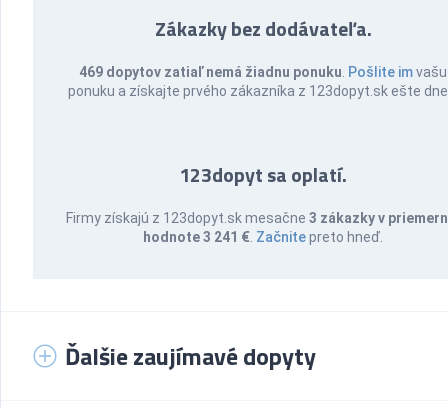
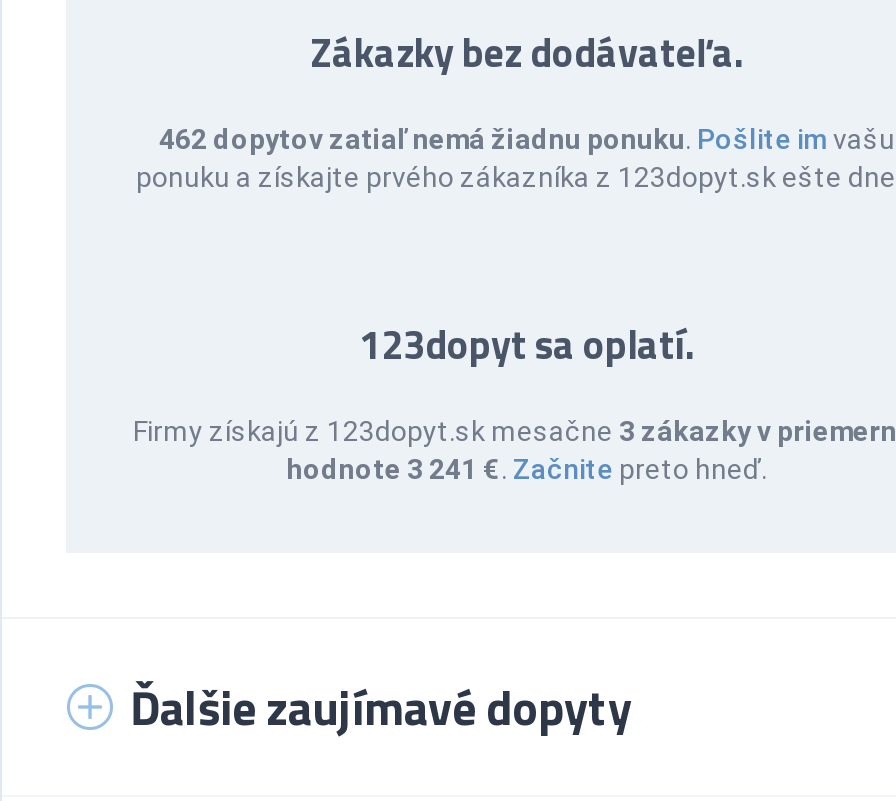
- 469 dopytov zatiaľ nemá žiadnu ponuku. Pošlite im vašu
+ 462 dopytov zatiaľ nemá žiadnu ponuku. Pošlite im vašu
